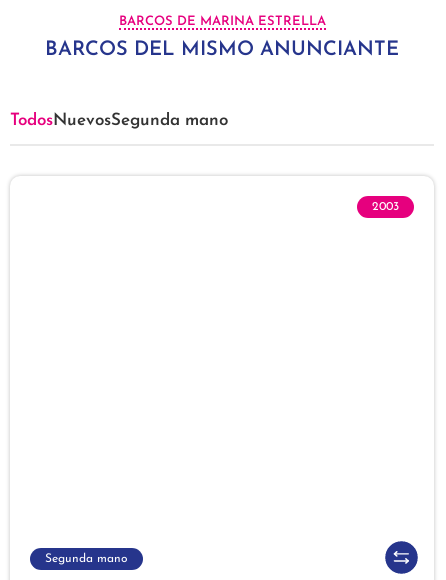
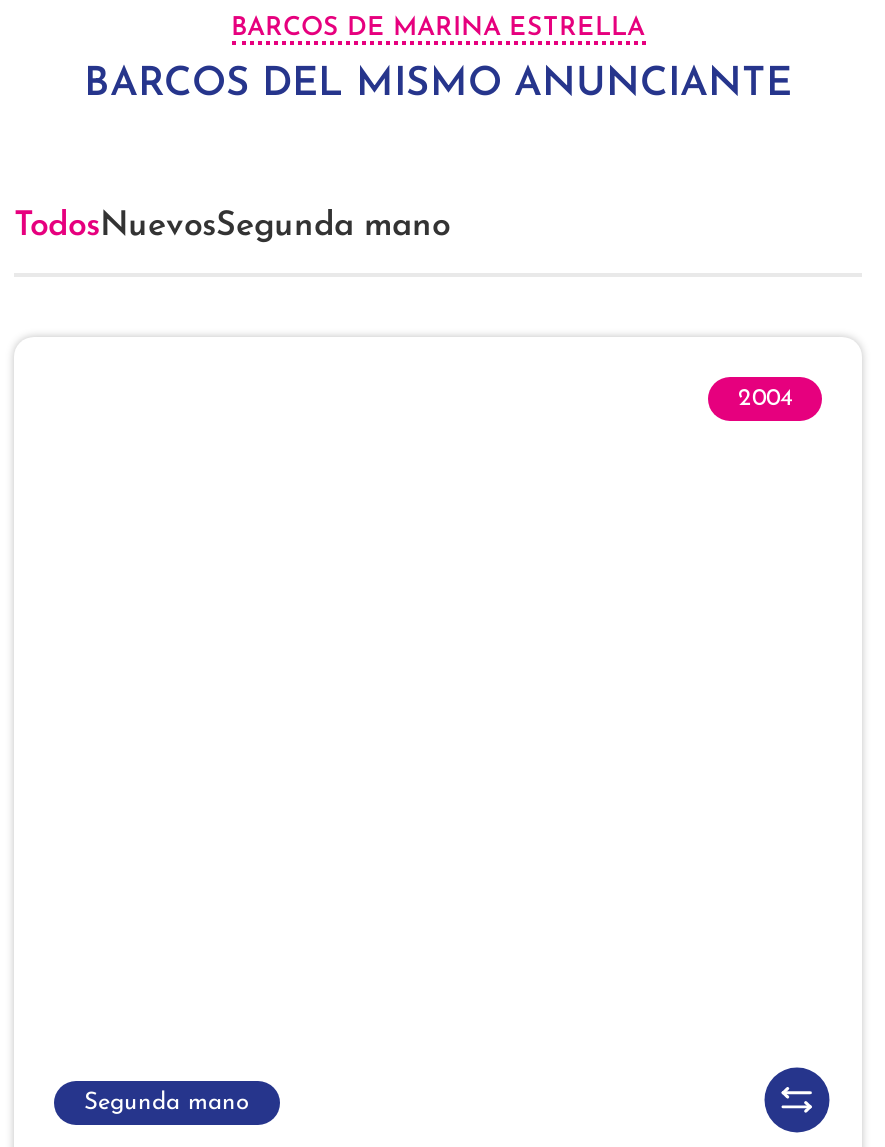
- 2003
+ 2004
